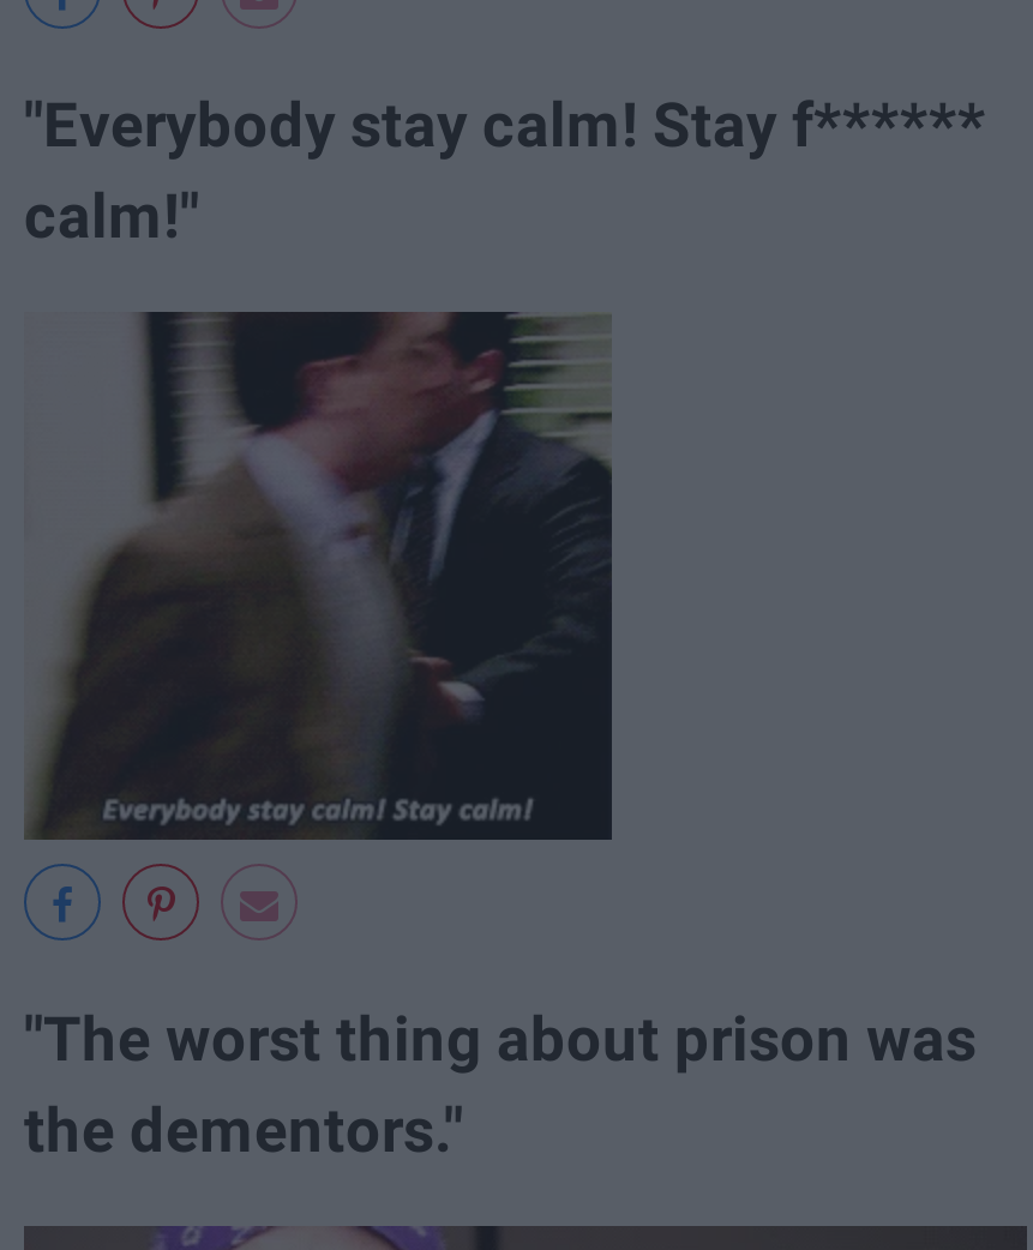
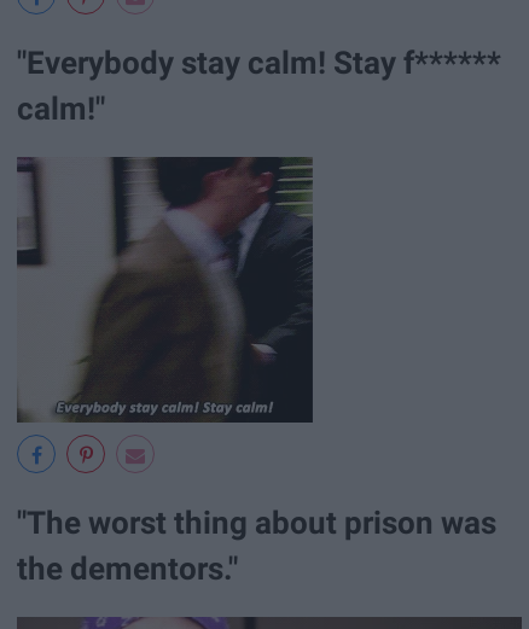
- [image]
+ [image]
